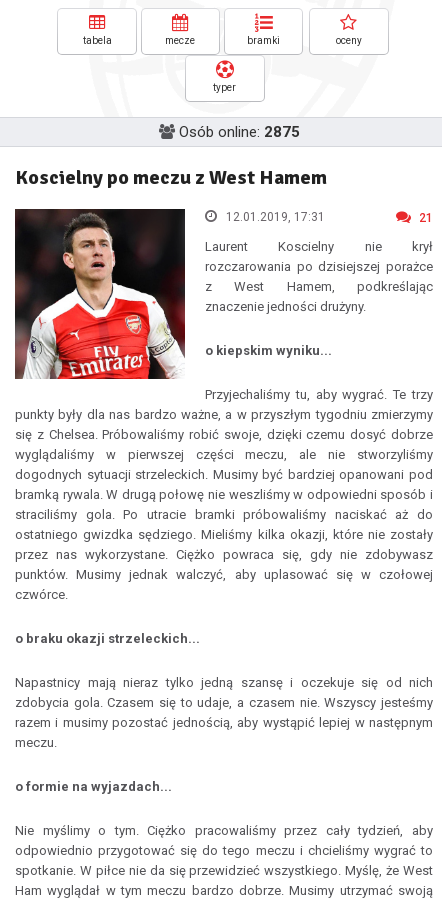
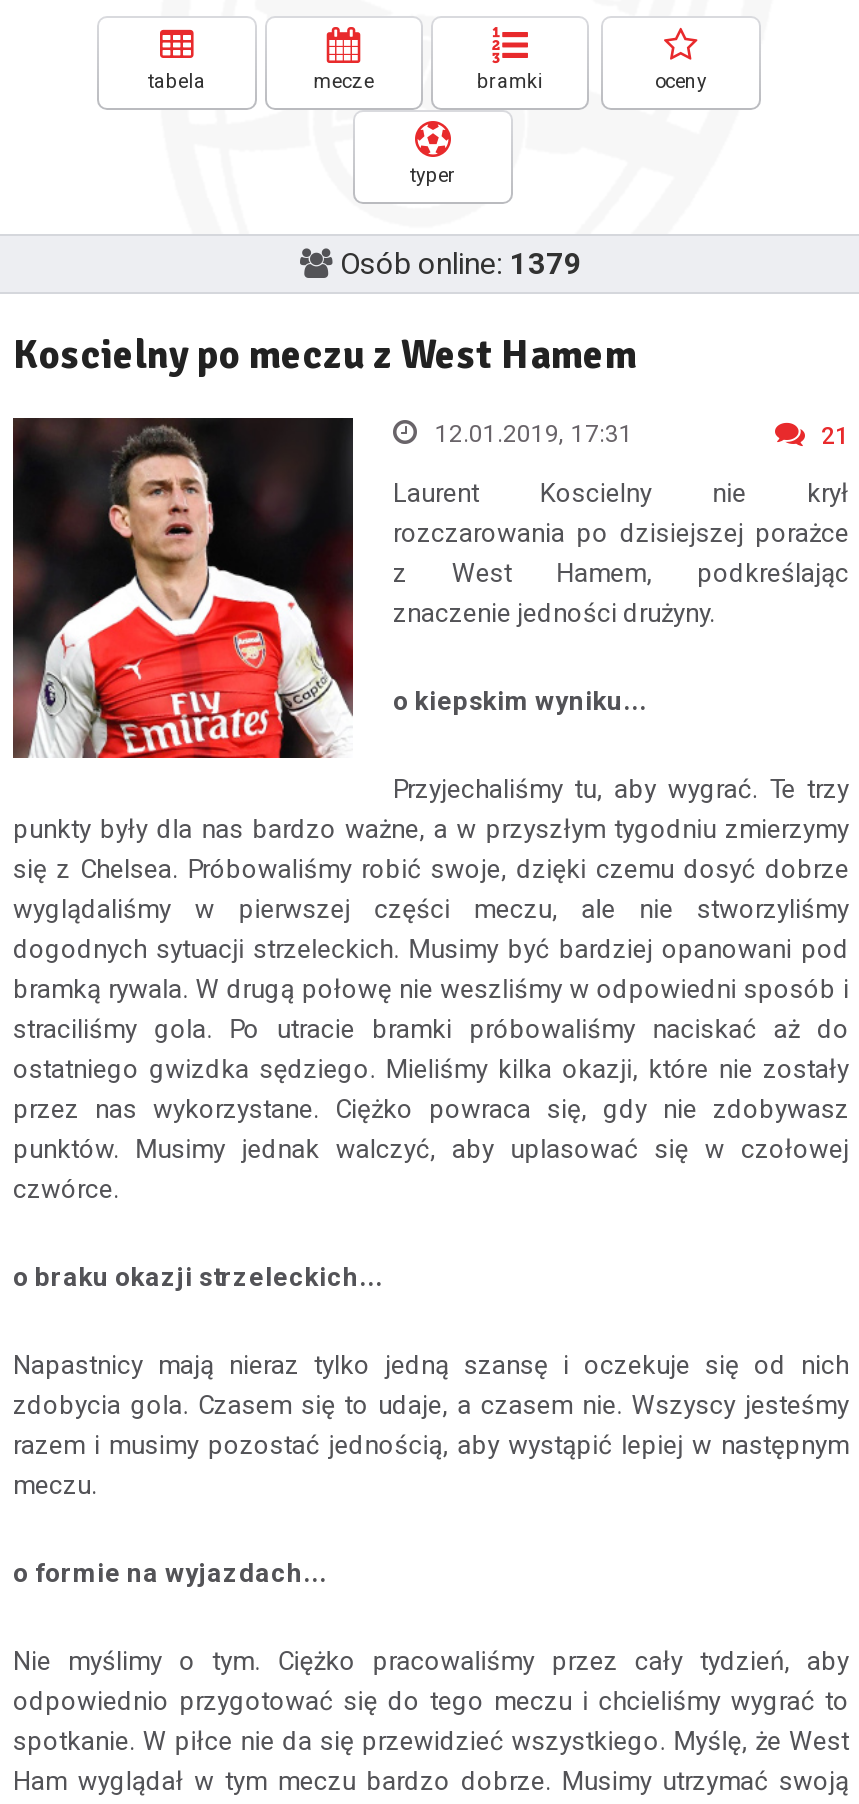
- Osób online: 2875
+ Osób online: 1379
